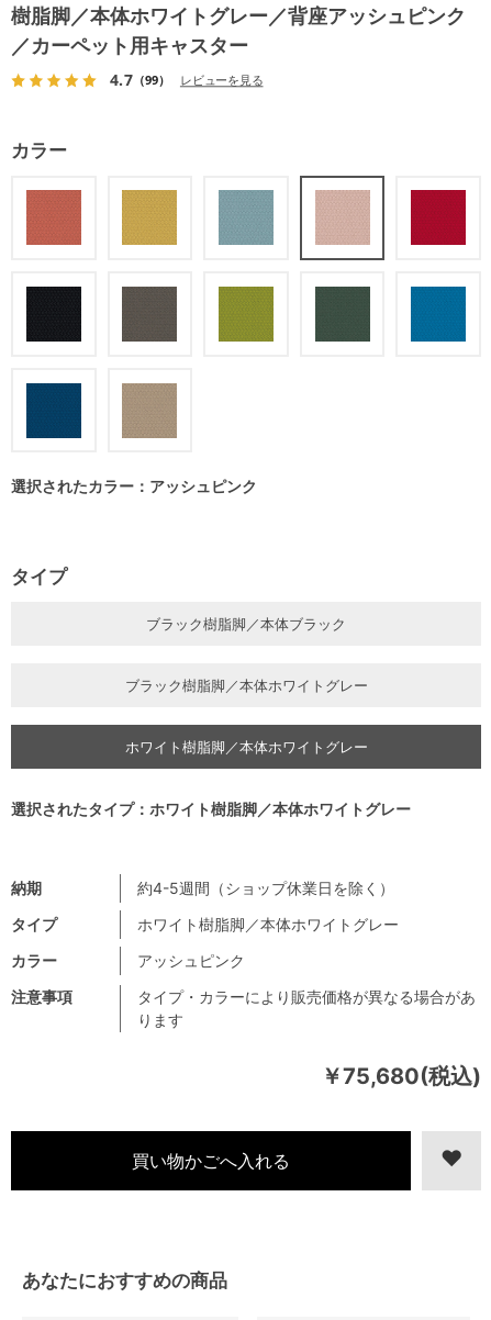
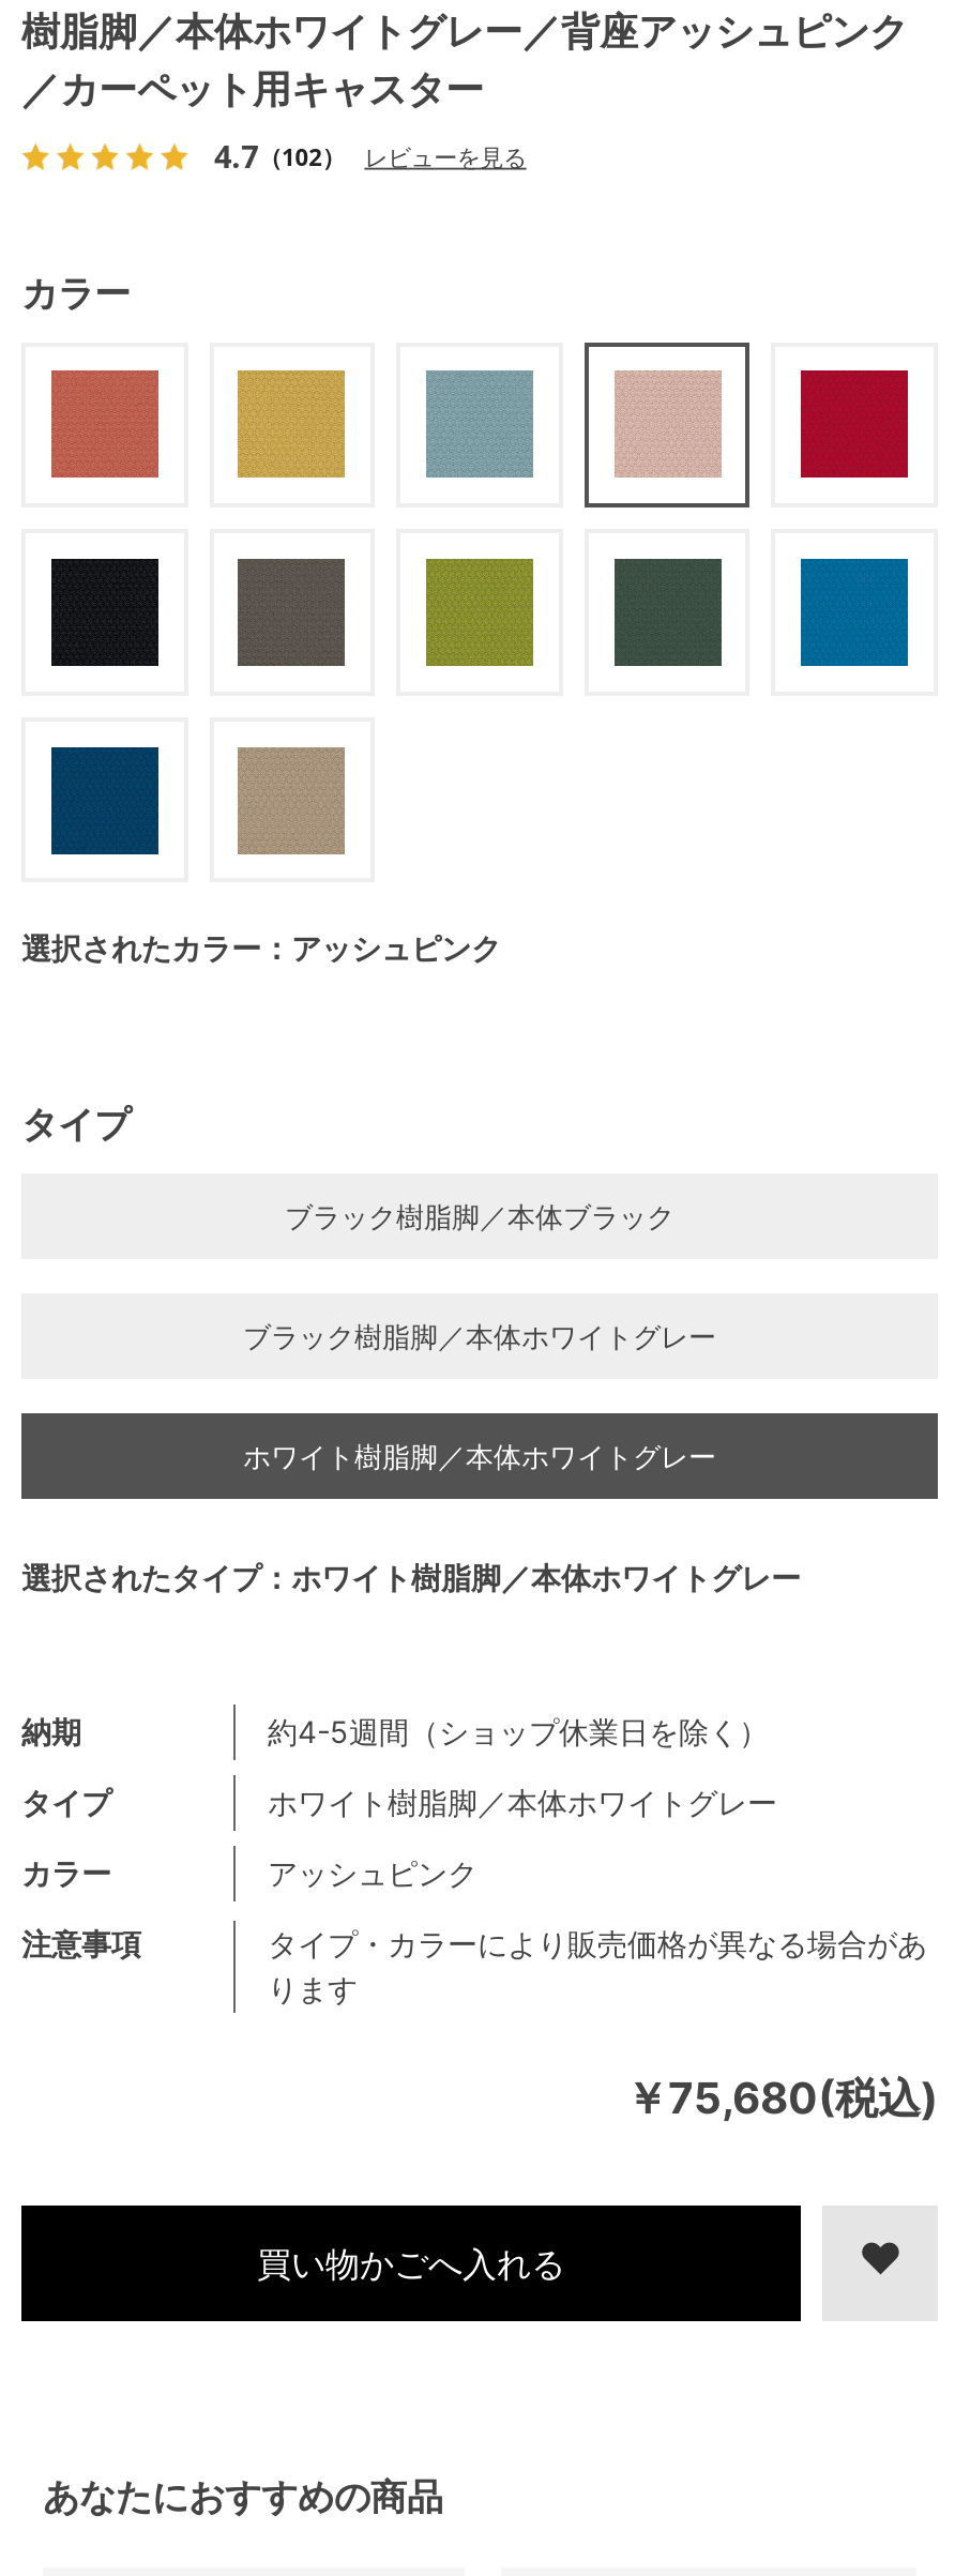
- 4.7（99） レビューを見る
+ 4.7（102） レビューを見る
